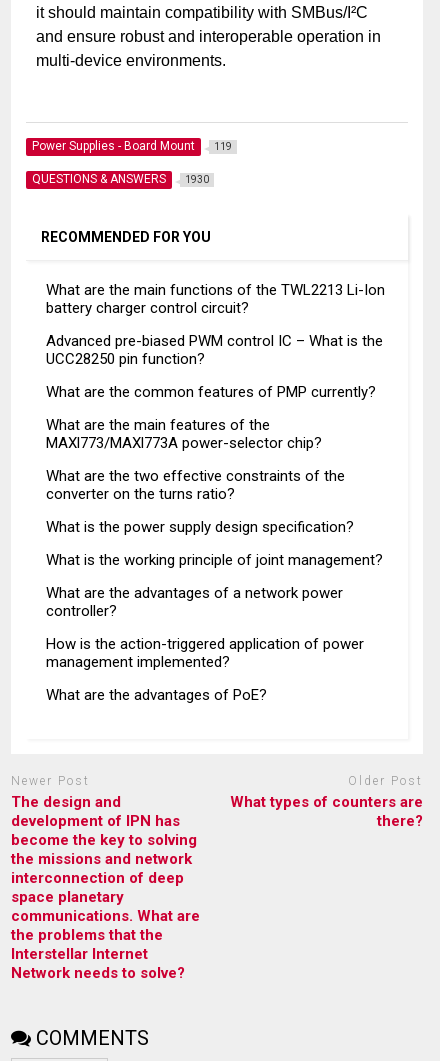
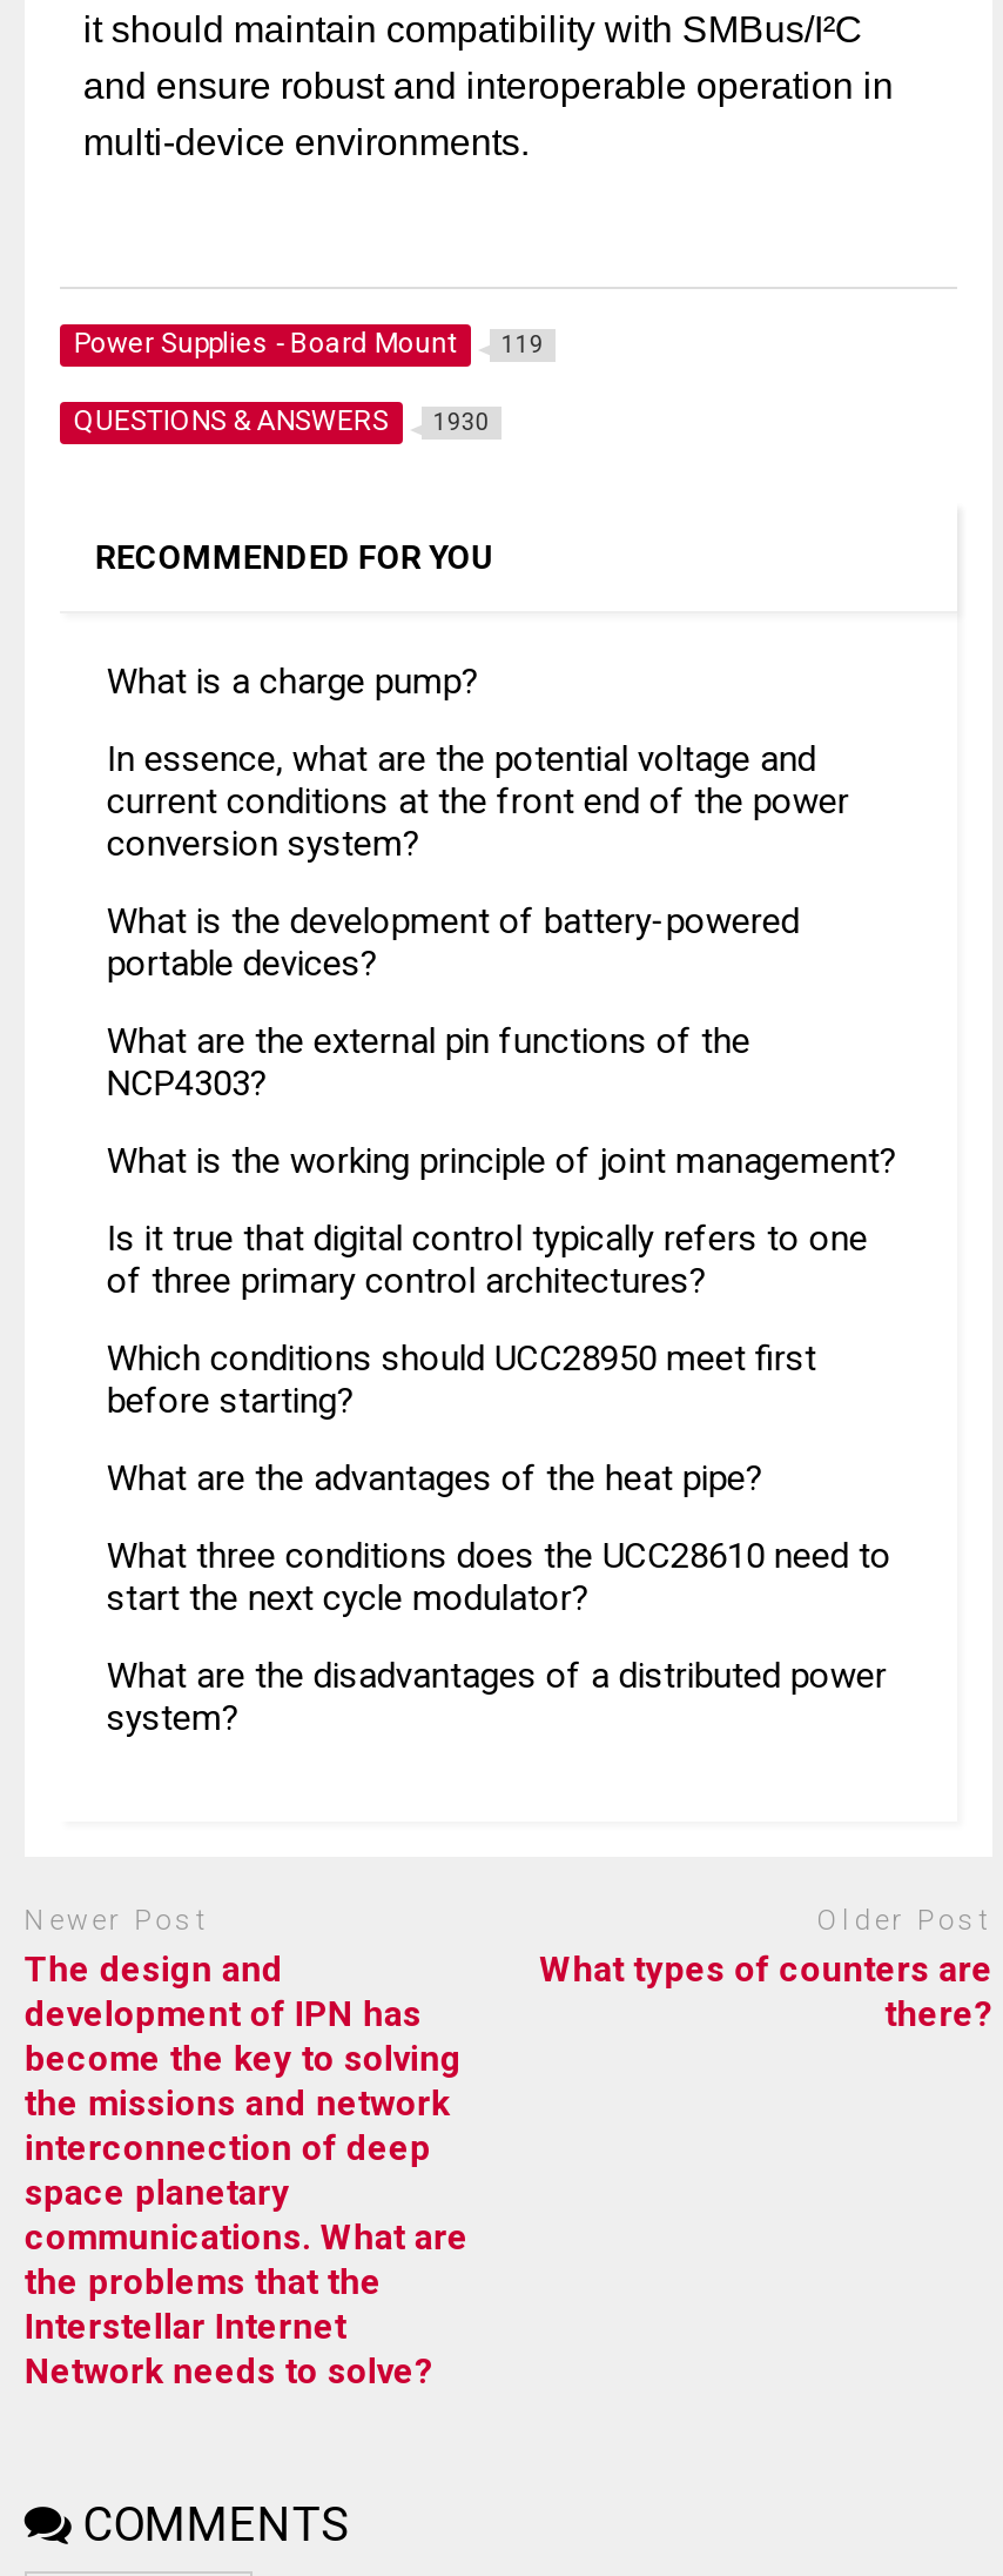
- What are the main functions of the TWL2213 Li-Ion
- battery charger control circuit?
- Advanced pre-biased PWM control IC – What is the
- UCC28250 pin function?
- What are the common features of PMP currently?
- What are the main features of the
- MAXl773/MAXl773A power-selector chip?
- What are the two effective constraints of the
- converter on the turns ratio?
- What is the power supply design specification?
+ What is a charge pump?
+ In essence, what are the potential voltage and
+ current conditions at the front end of the power
+ conversion system?
+ What is the development of battery-powered
+ portable devices?
+ What are the external pin functions of the
+ NCP4303?

moved up: What is the working principle of joint management?

- What are the advantages of a network power
- controller?
- How is the action-triggered application of power
- management implemented?
- What are the advantages of PoE?
+ Is it true that digital control typically refers to one
+ of three primary control architectures?
+ Which conditions should UCC28950 meet first
+ before starting?
+ What are the advantages of the heat pipe?
+ What three conditions does the UCC28610 need to
+ start the next cycle modulator?
+ What are the disadvantages of a distributed power
+ system?
